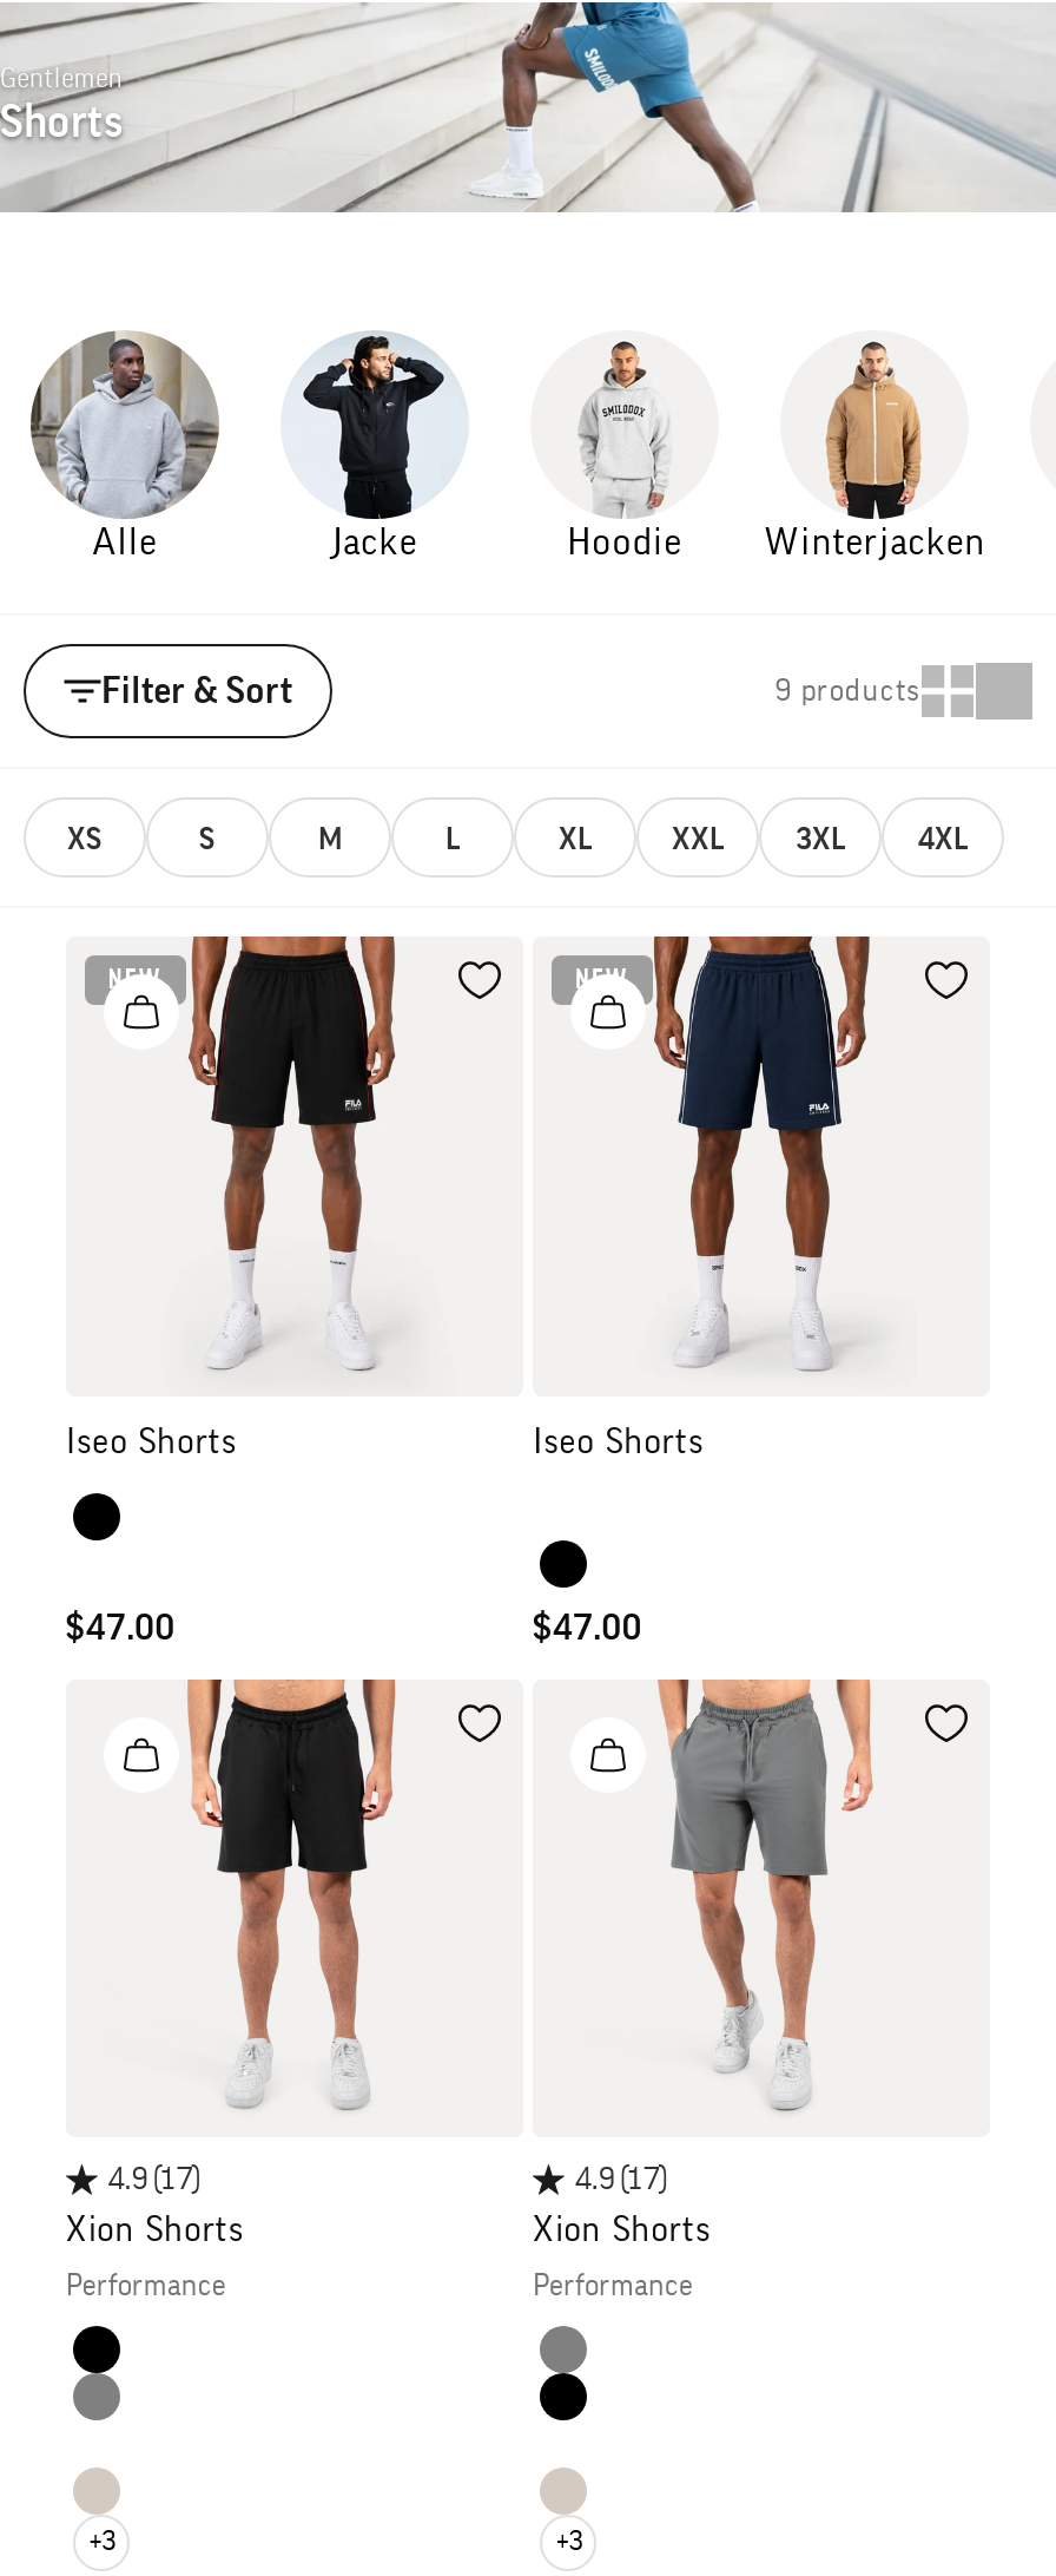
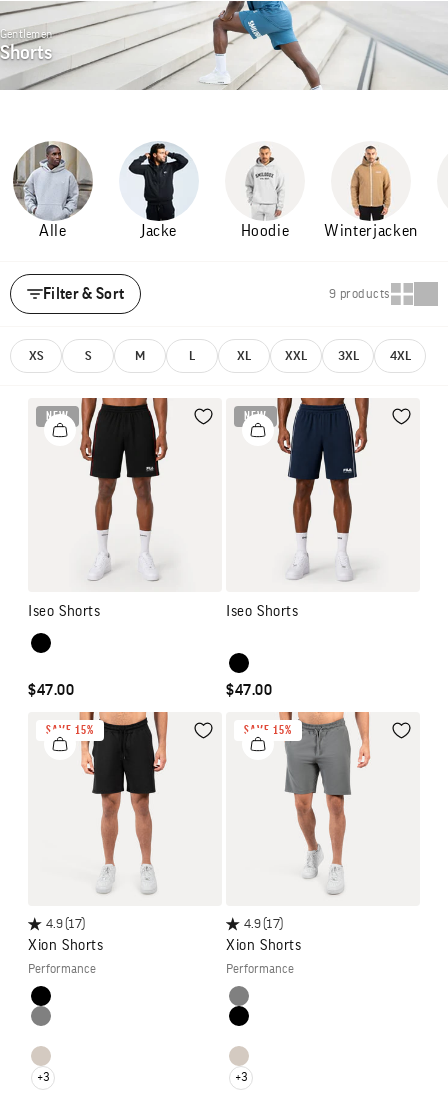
+ SAVE 15%

+ SAVE 15%
